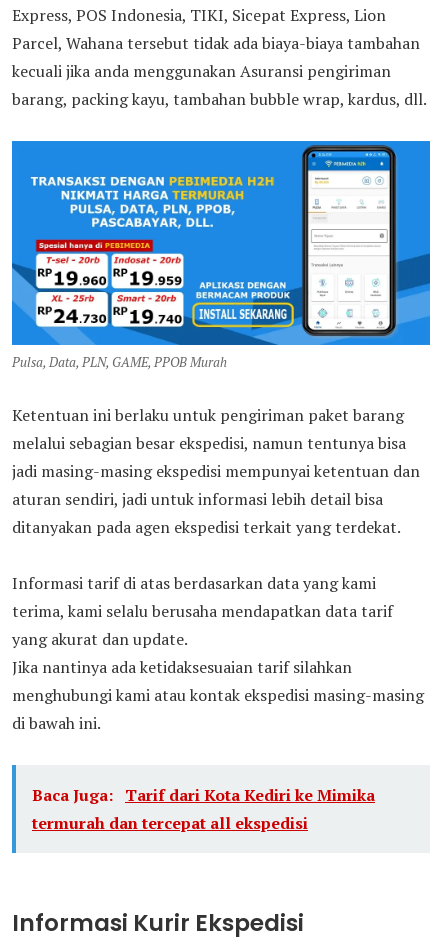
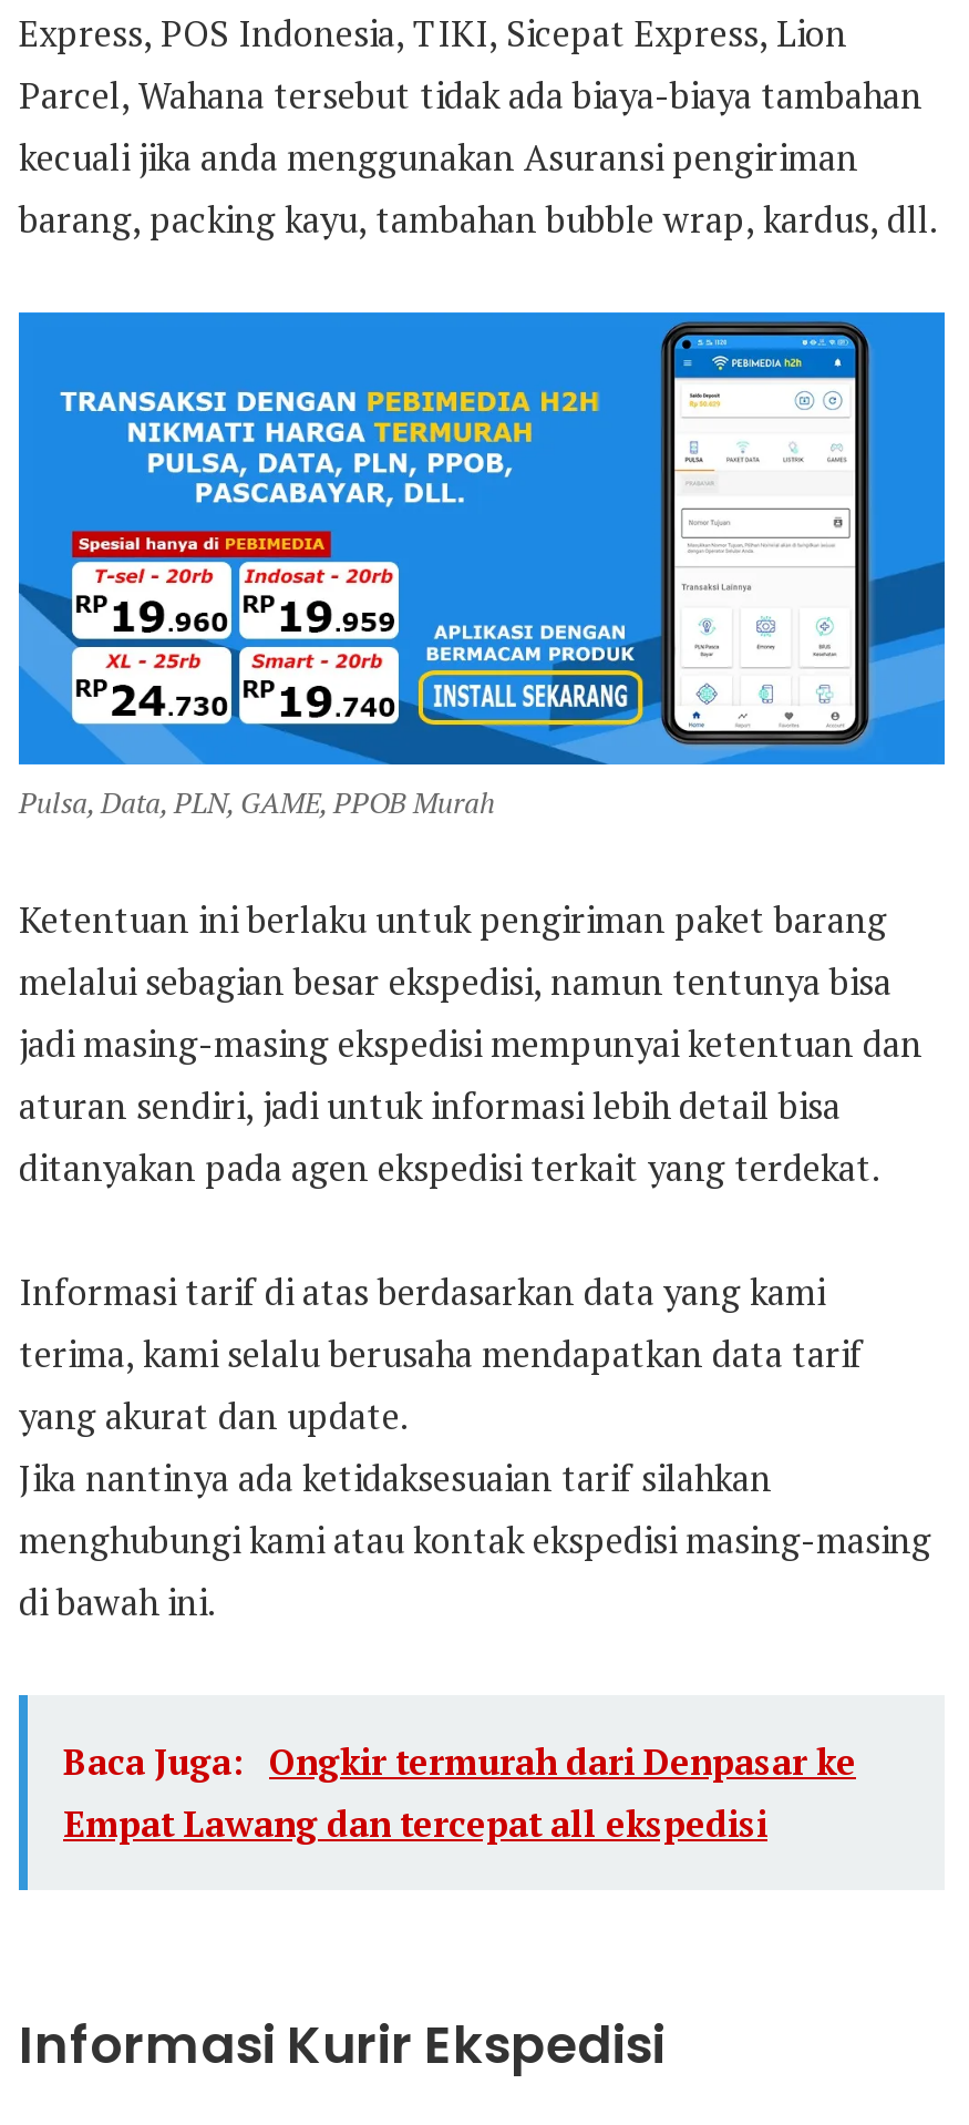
- Baca Juga: Tarif dari Kota Kediri ke Mimika
- termurah dan tercepat all ekspedisi
+ Baca Juga: Ongkir termurah dari Denpasar ke
+ Empat Lawang dan tercepat all ekspedisi
